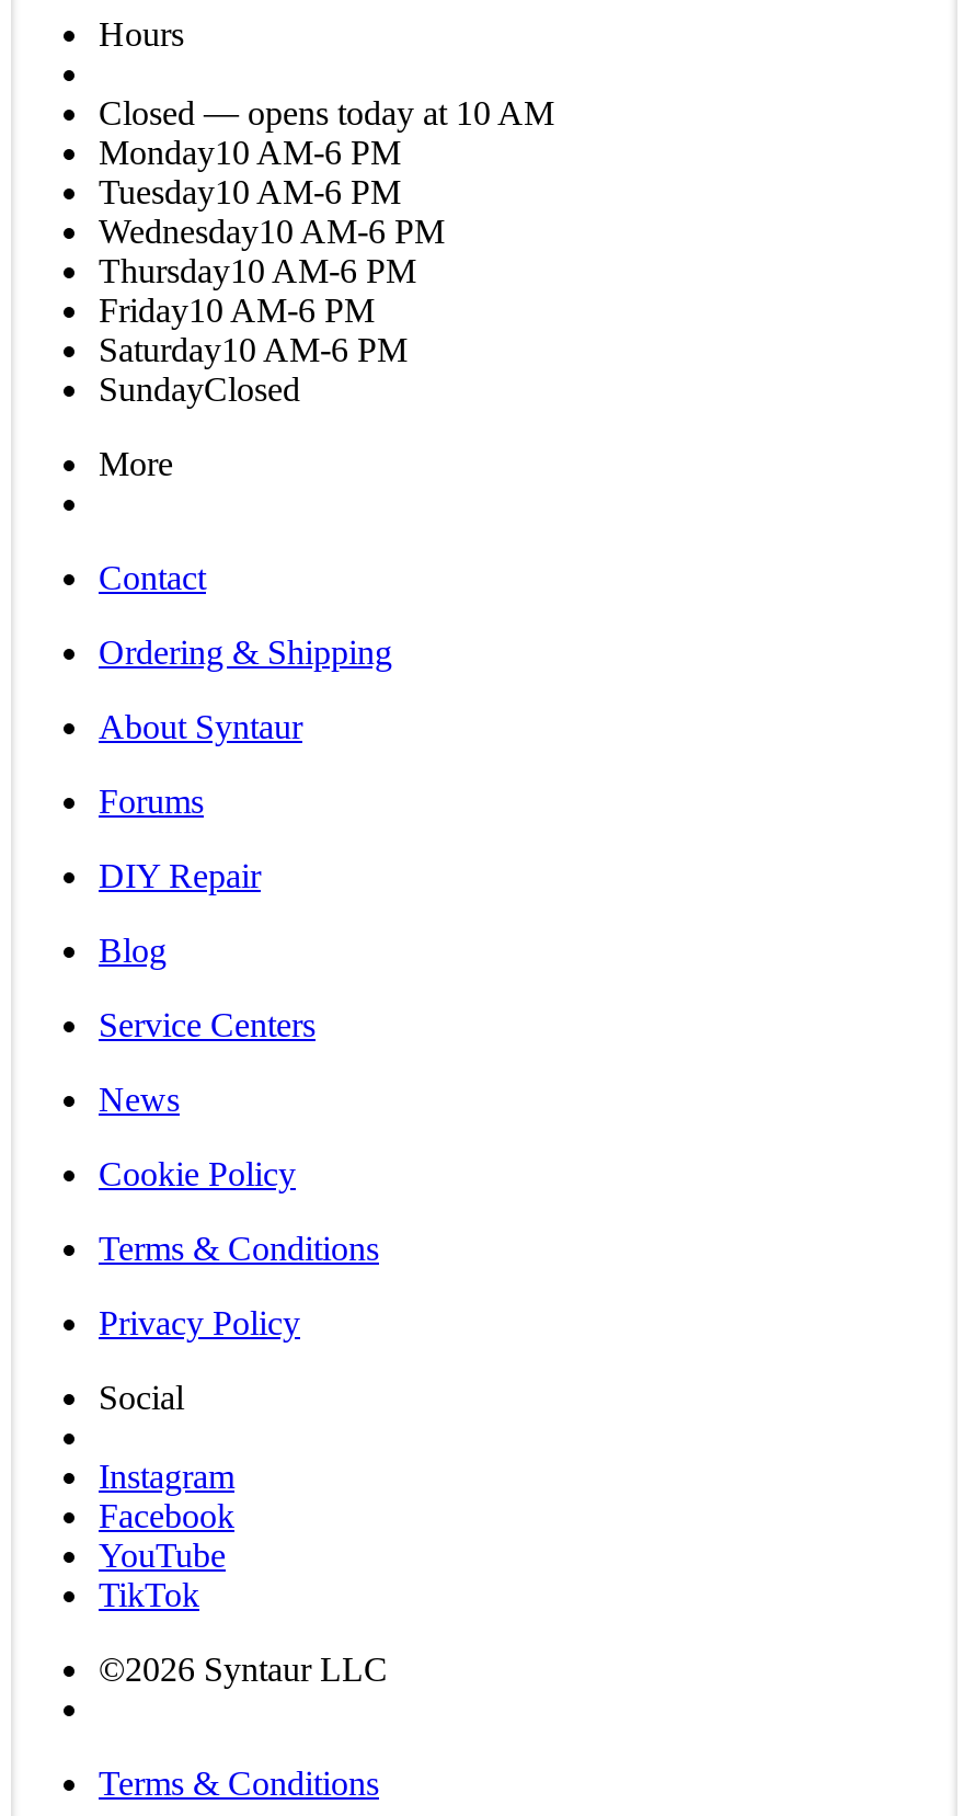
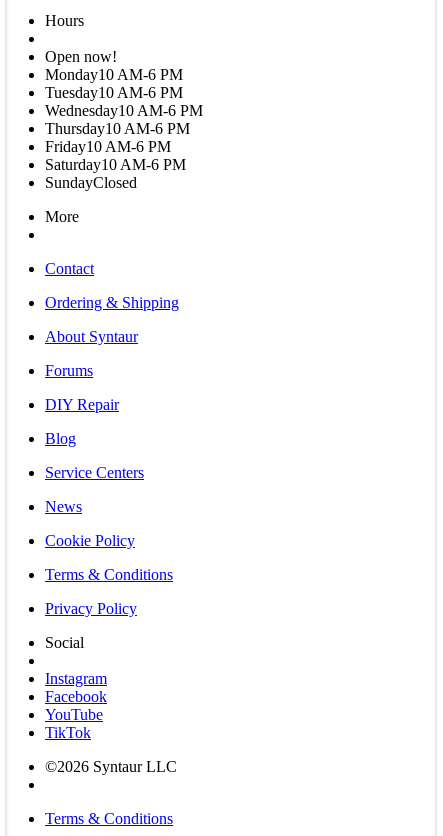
- Closed — opens today at 10 AM
+ Open now!
